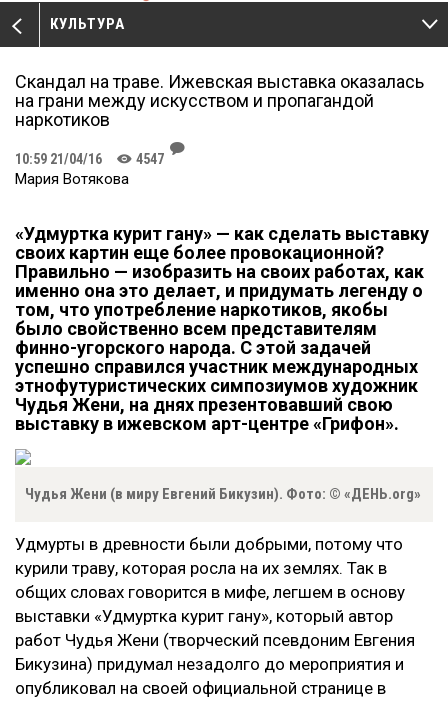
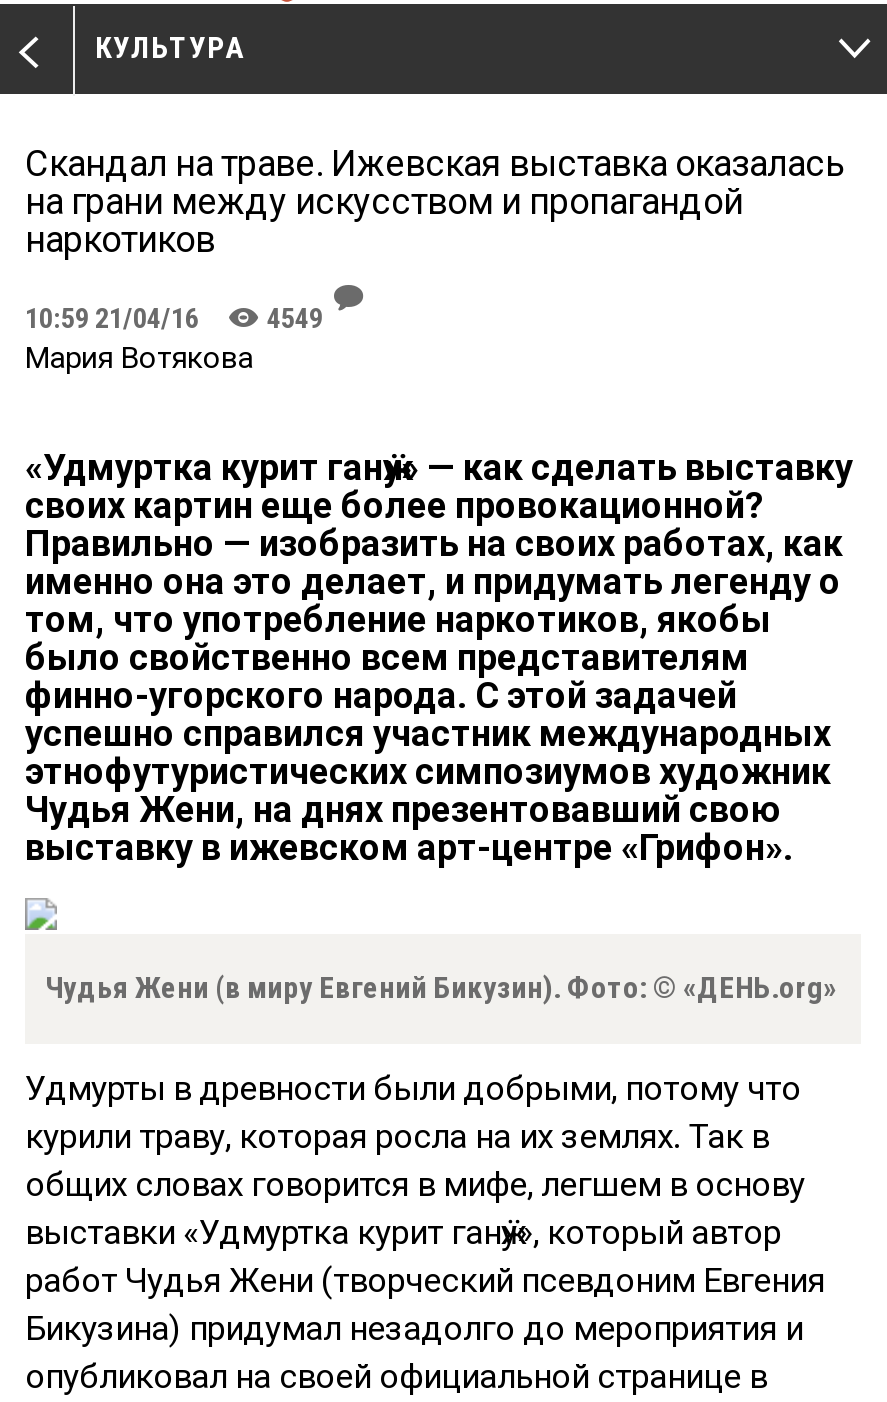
- 10:59 21/04/16 K 4547
+ 10:59 21/04/16 K 4549
